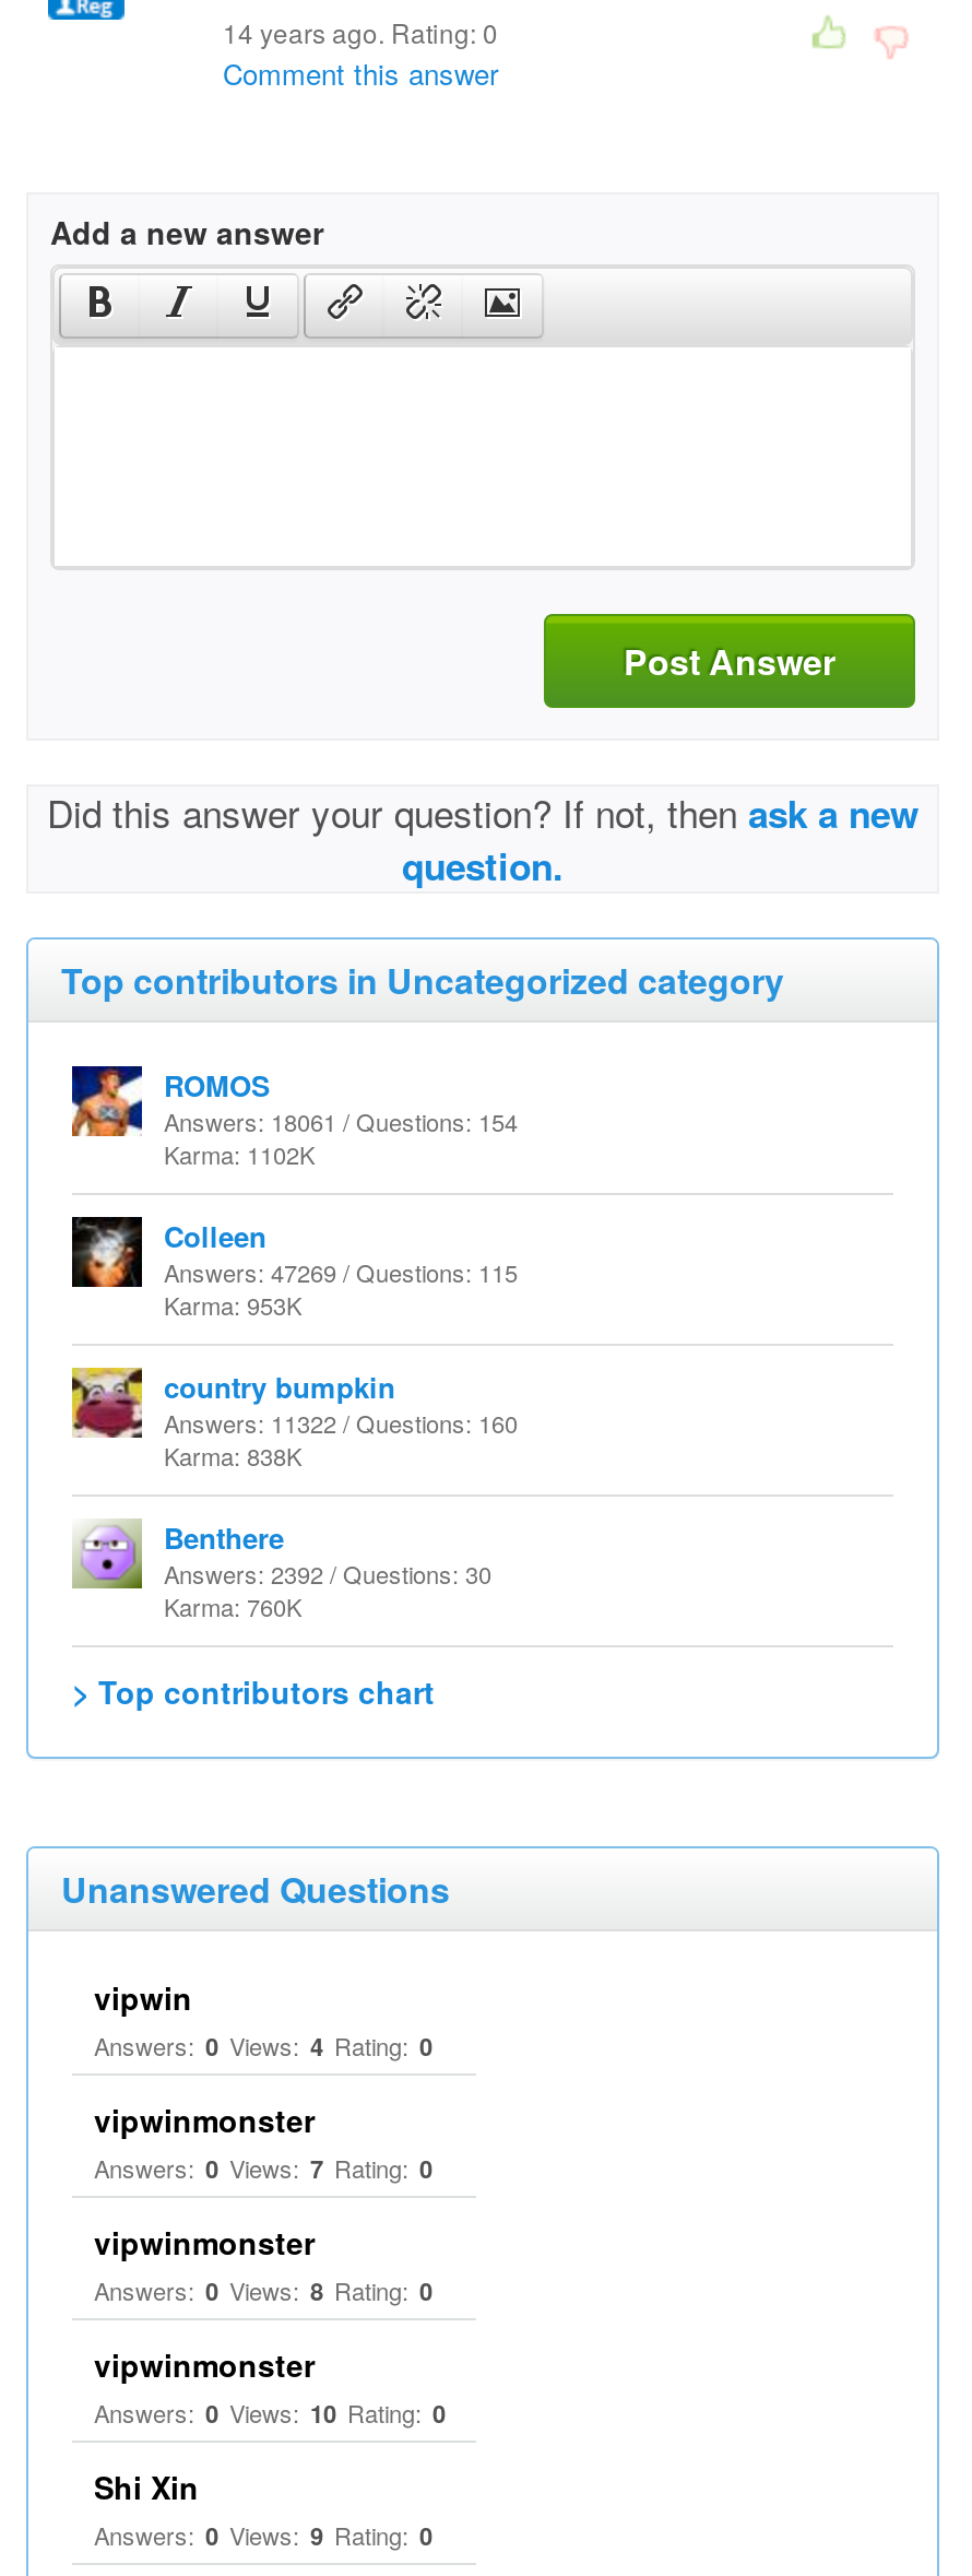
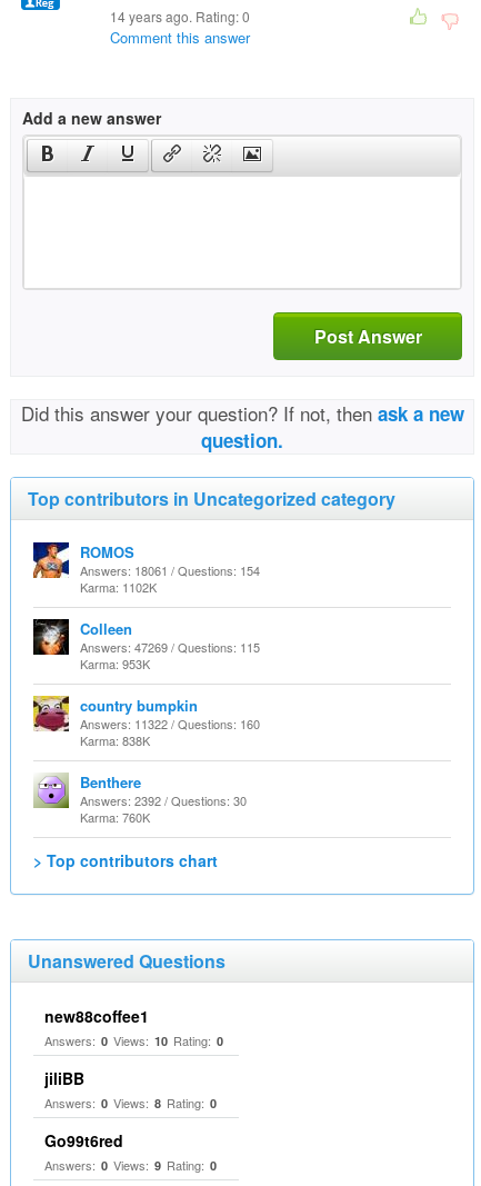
- vipwin
- Answers: 0 Views: 4 Rating: 0
- vipwinmonster
- Answers: 0 Views: 7 Rating: 0
- vipwinmonster
- vipwinmonster
+ new88coffee1

moved down: Answers: 0 Views: 8 Rating: 0

moved up: Answers: 0 Views: 10 Rating: 0

- Shi Xin
+ jiliBB
+ Go99t6red
